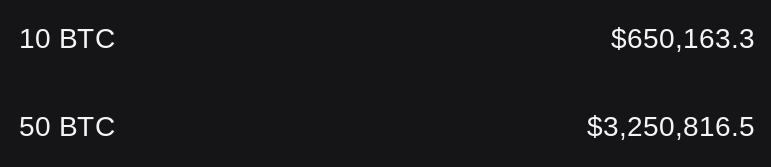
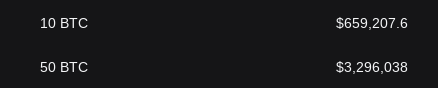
- $650,163.3
+ $659,207.6

- $3,250,816.5
+ $3,296,038
